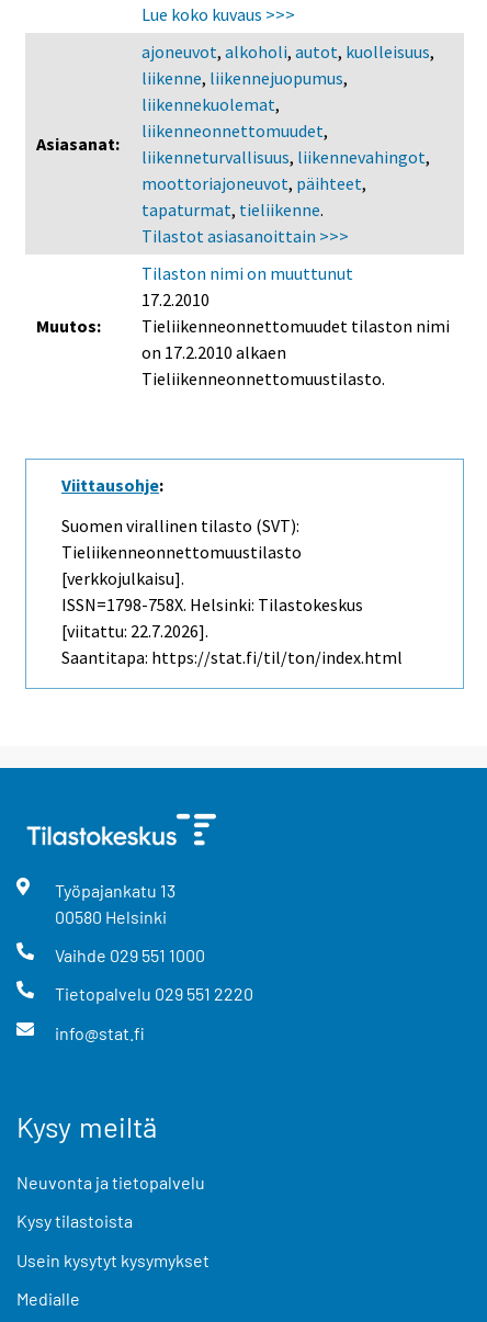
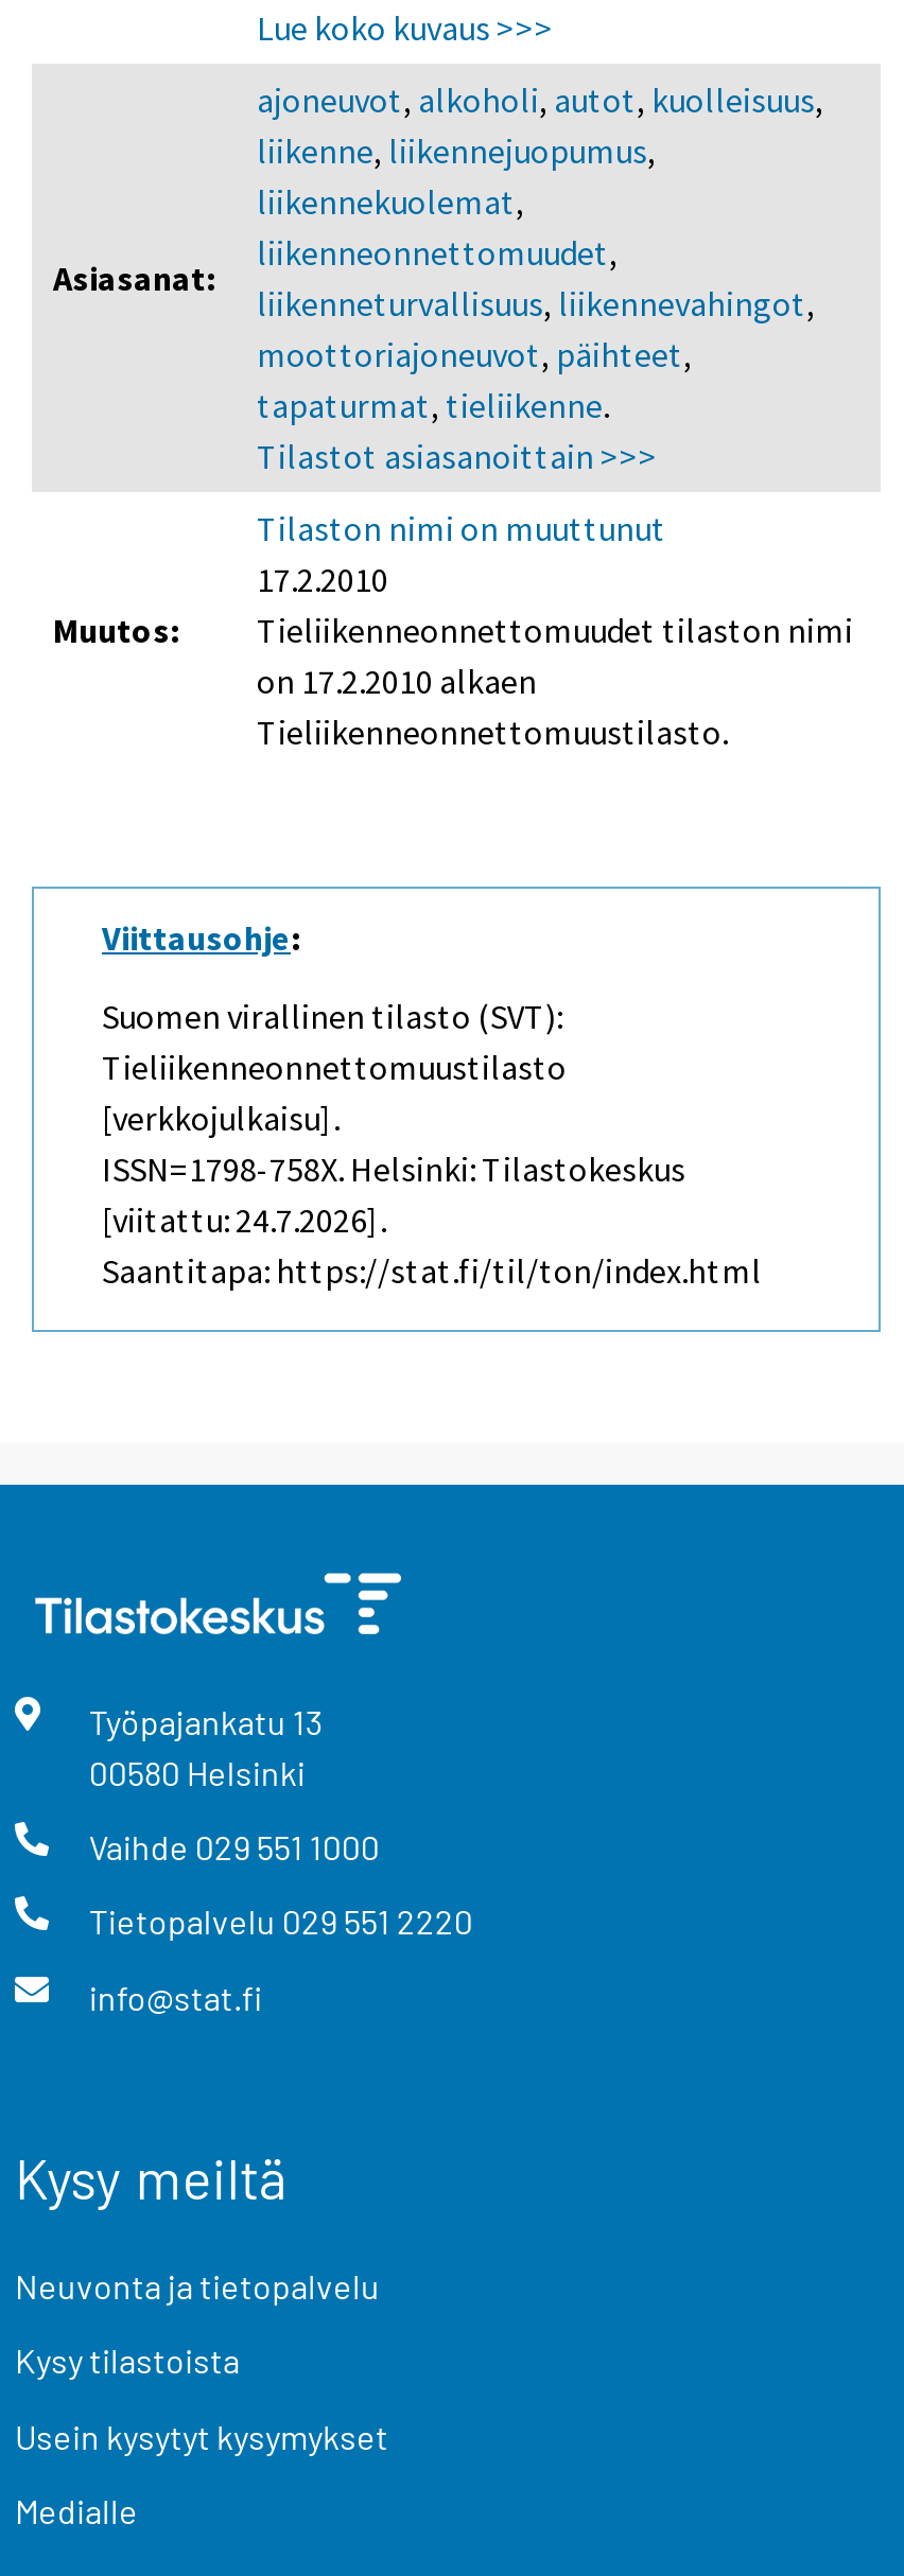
- [viitattu: 22.7.2026].
+ [viitattu: 24.7.2026].
